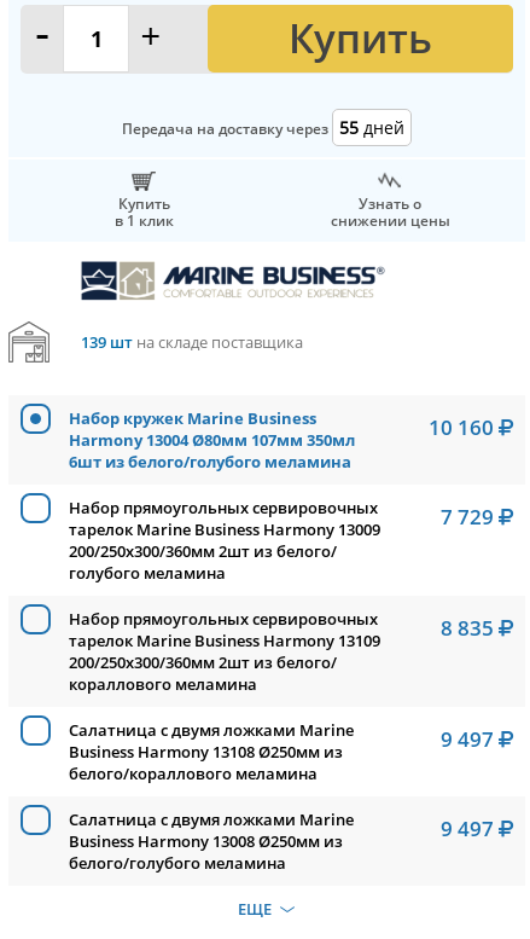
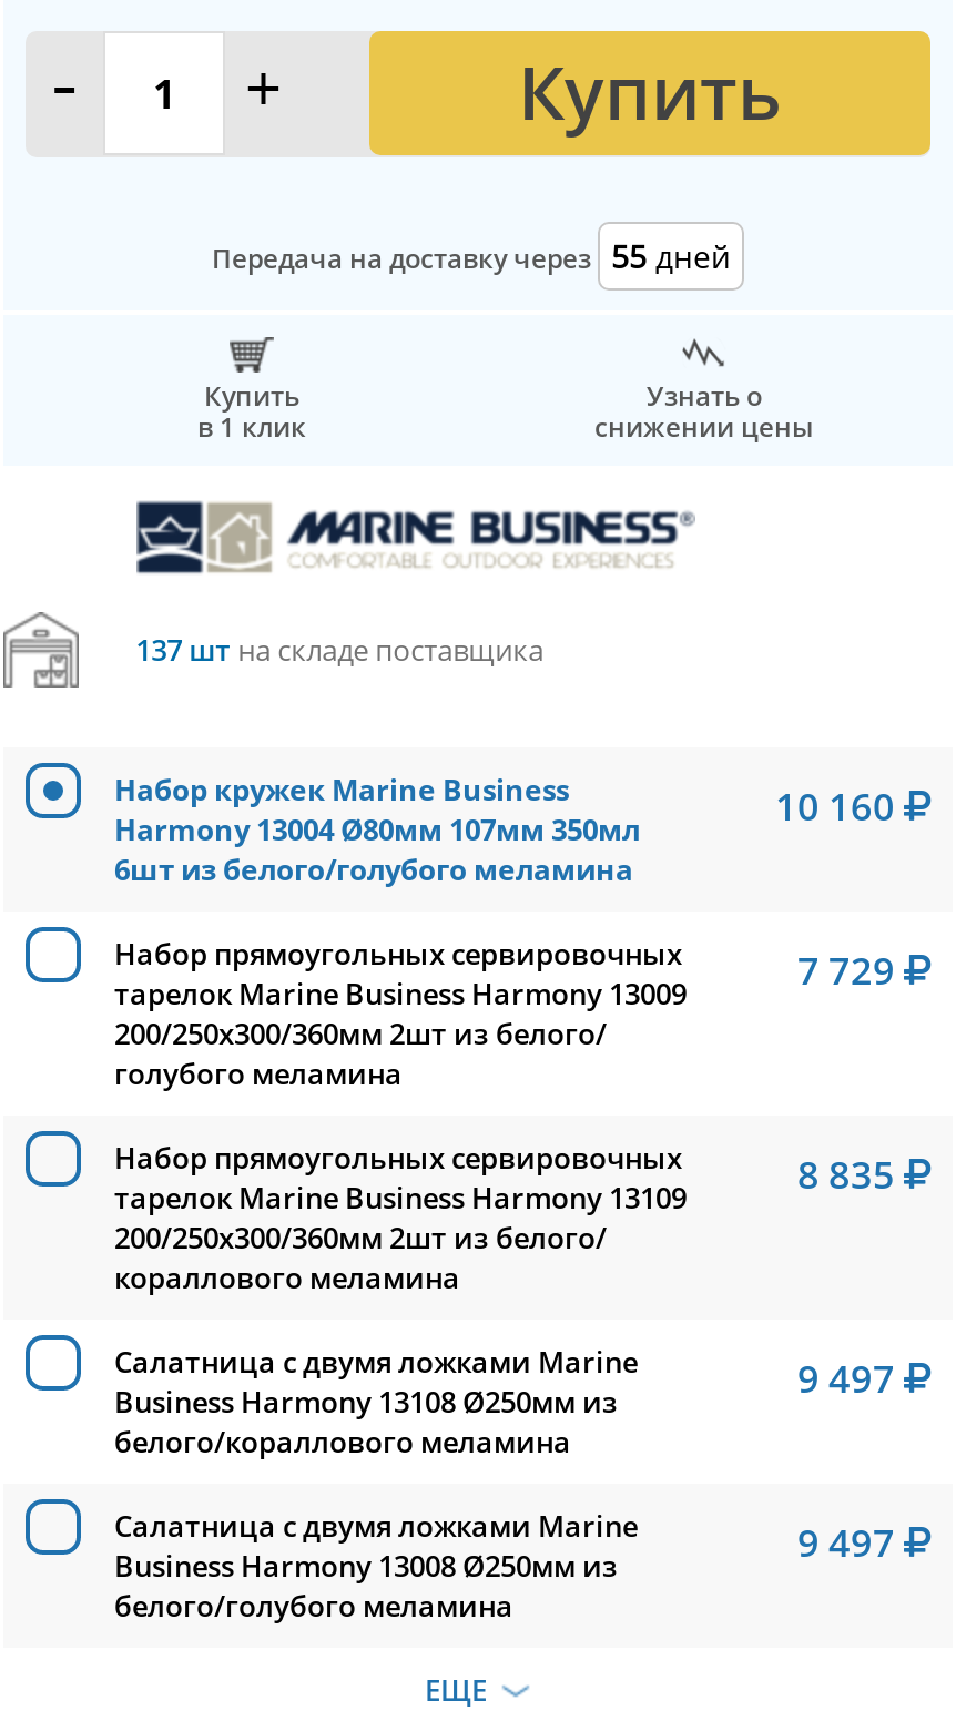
- 139 шт на складе поставщика
+ 137 шт на складе поставщика
